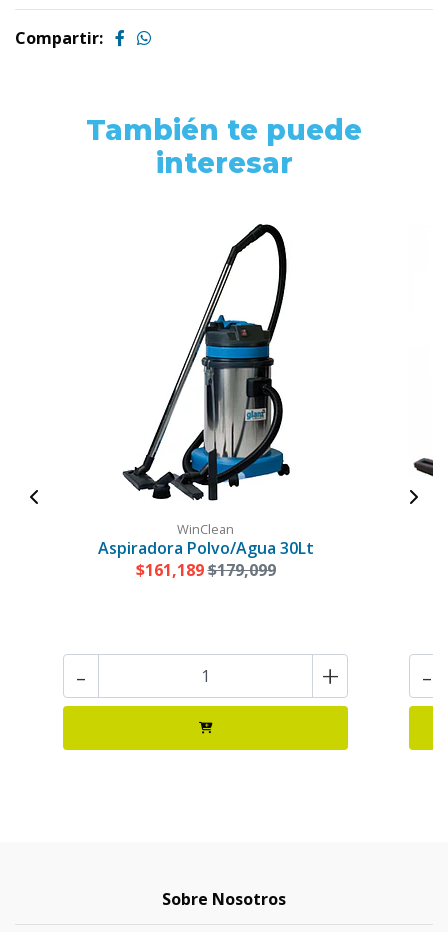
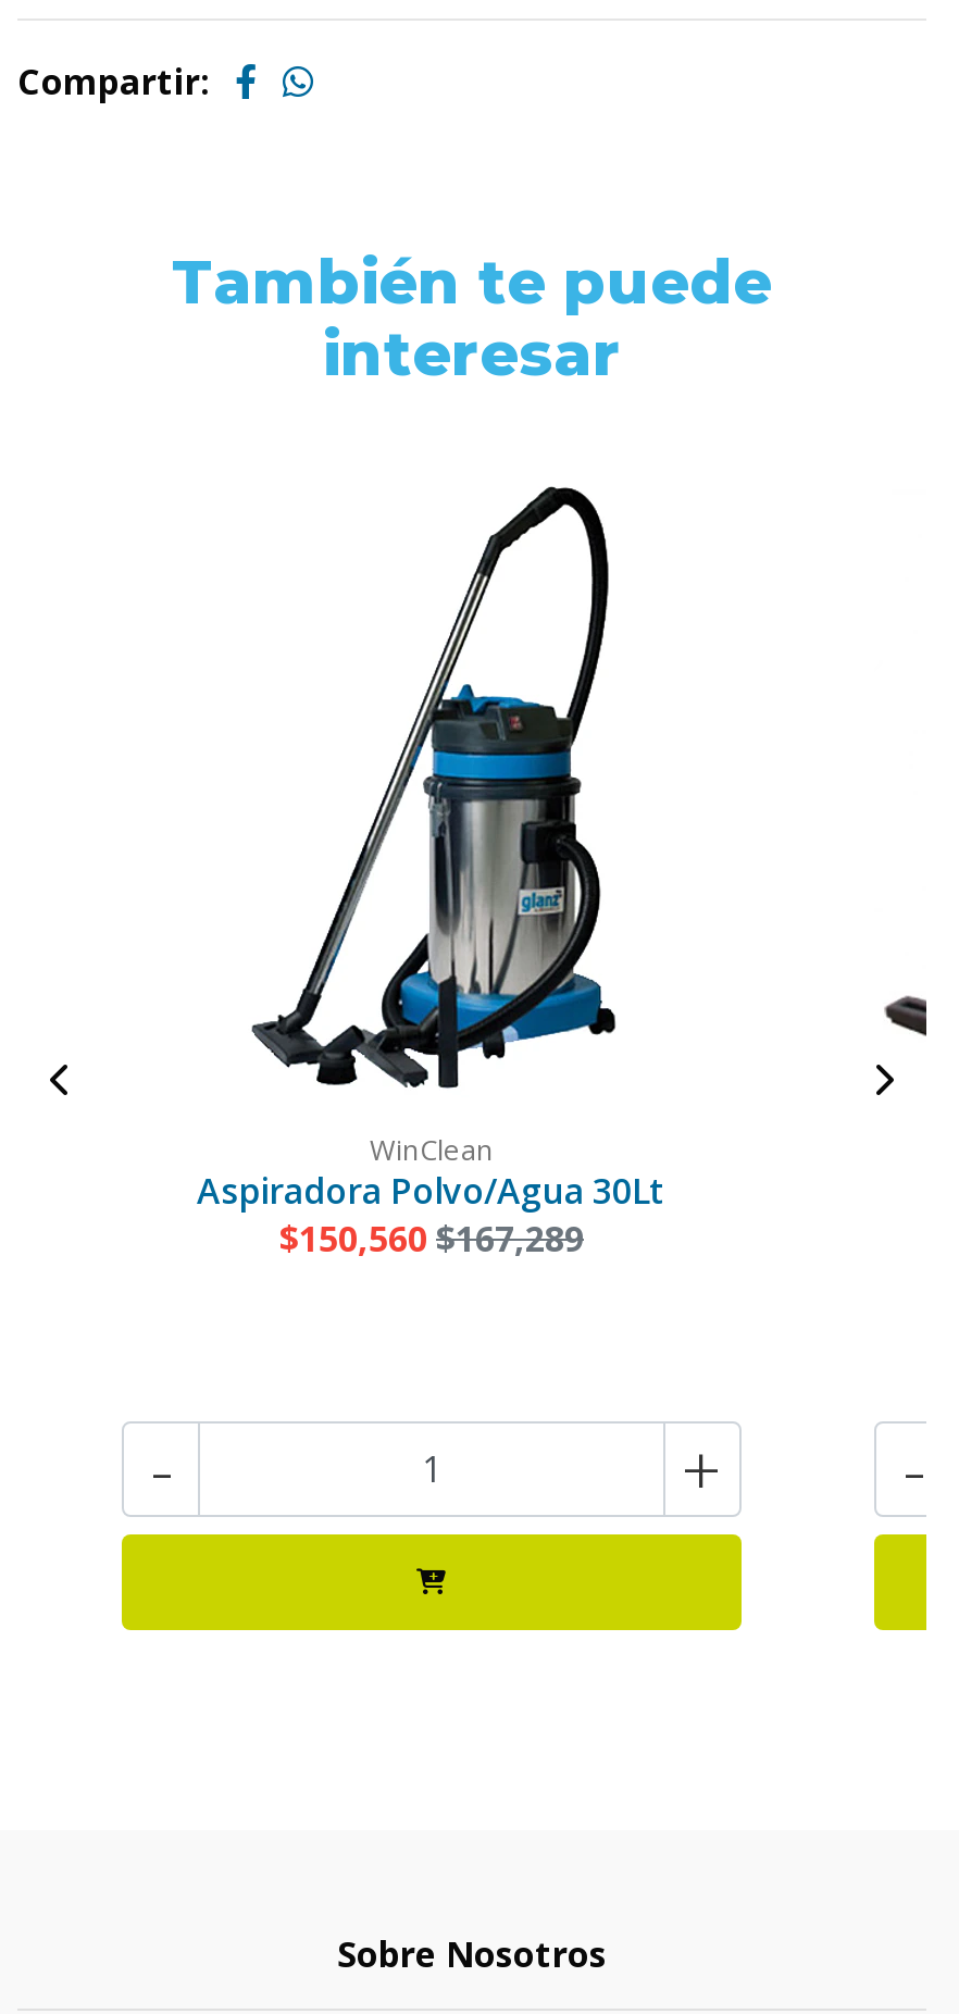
- $161,189 $179,099
+ $150,560 $167,289
